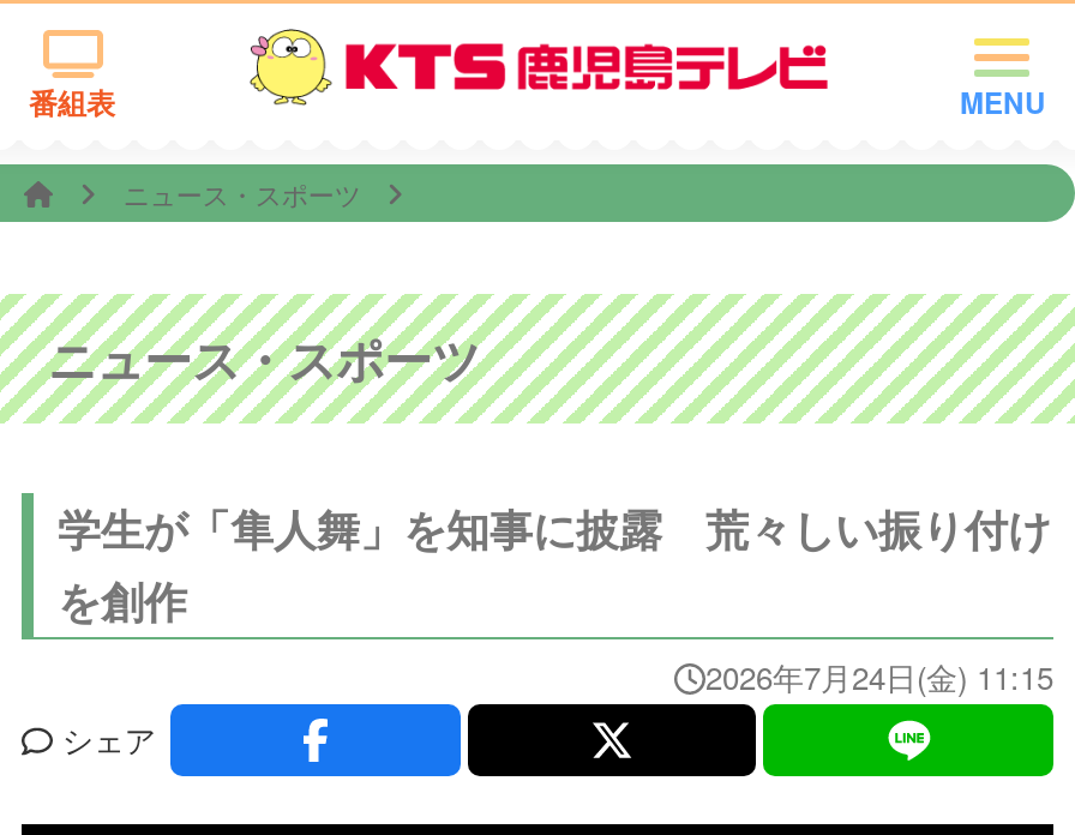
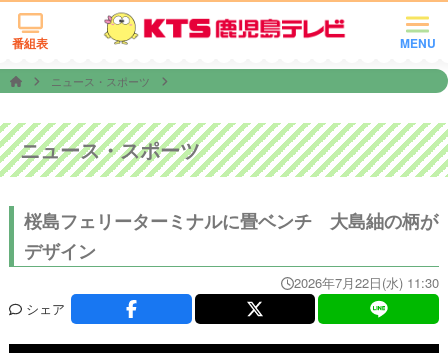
- 学生が「隼人舞」を知事に披露 荒々しい振り付け
- を創作
- 2026年7月24日(金) 11:15
+ 桜島フェリーターミナルに畳ベンチ 大島紬の柄が
+ デザイン
+ 2026年7月22日(水) 11:30
